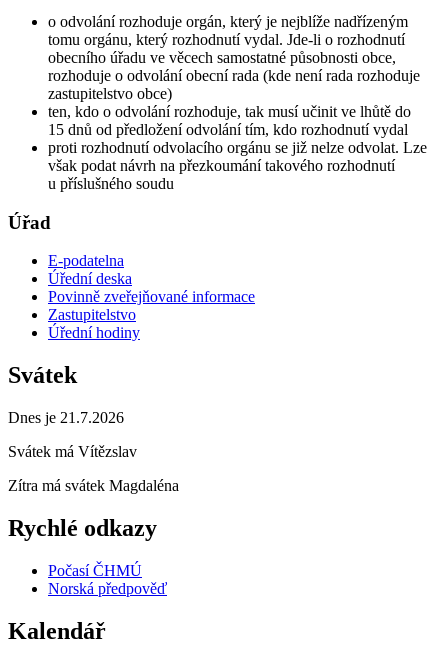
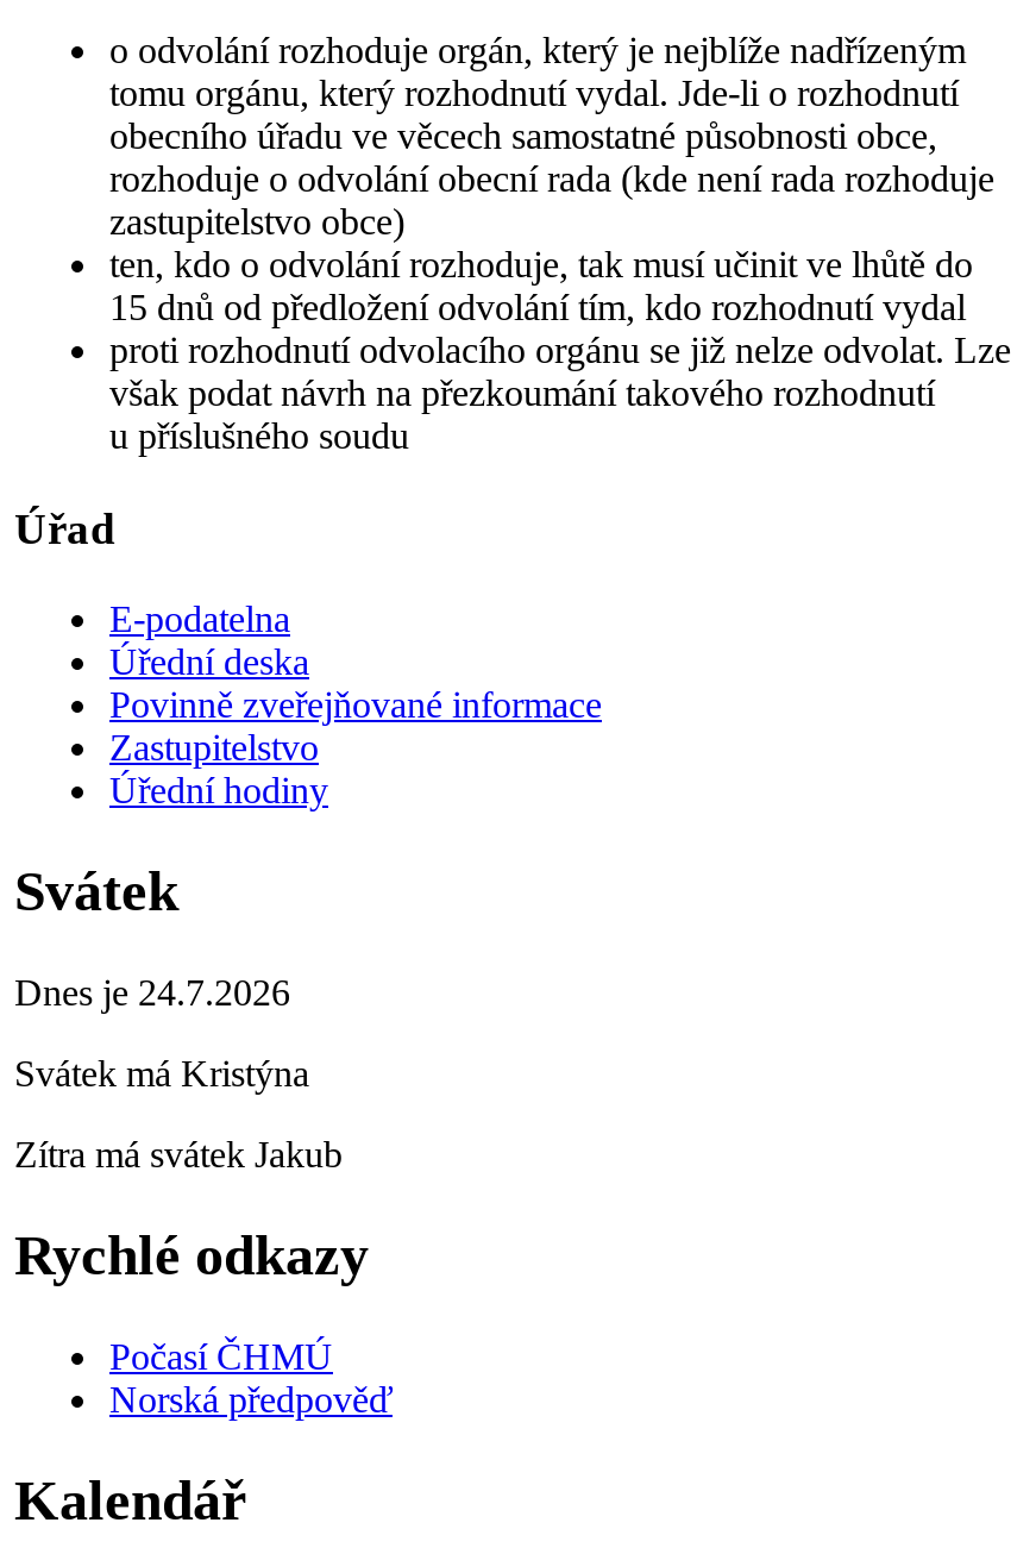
- Dnes je 21.7.2026
+ Dnes je 24.7.2026

- Svátek má Vítězslav
+ Svátek má Kristýna

- Zítra má svátek Magdaléna
+ Zítra má svátek Jakub
